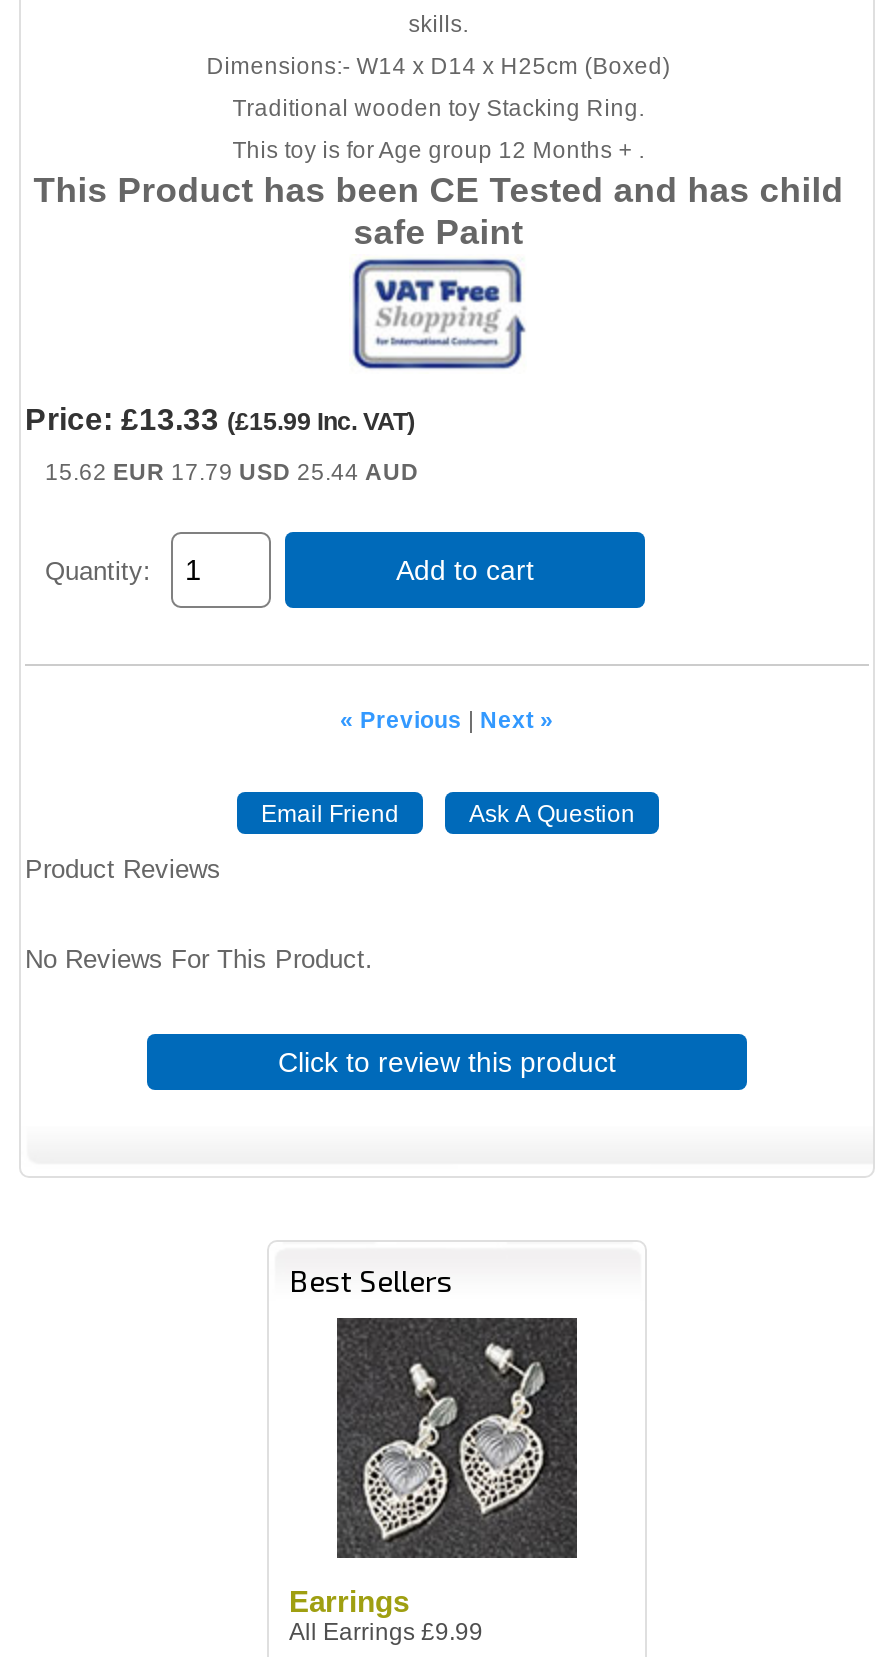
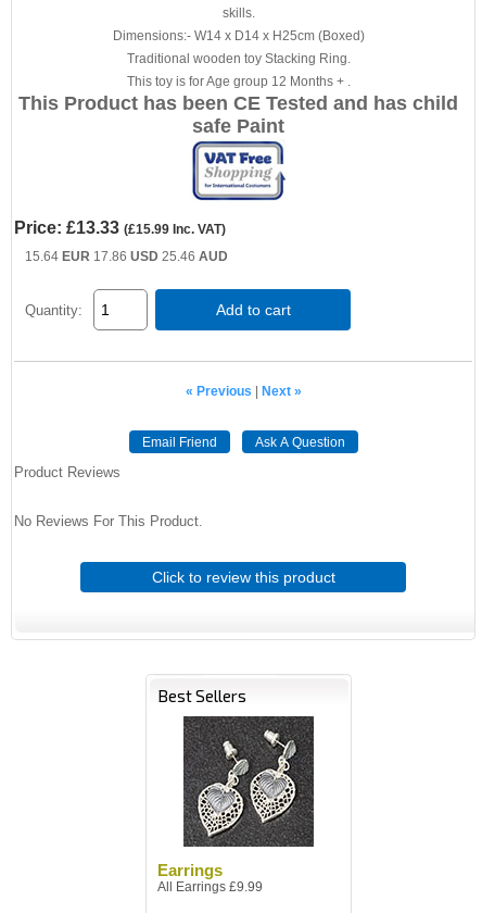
- 15.62 EUR 17.79 USD 25.44 AUD
+ 15.64 EUR 17.86 USD 25.46 AUD
